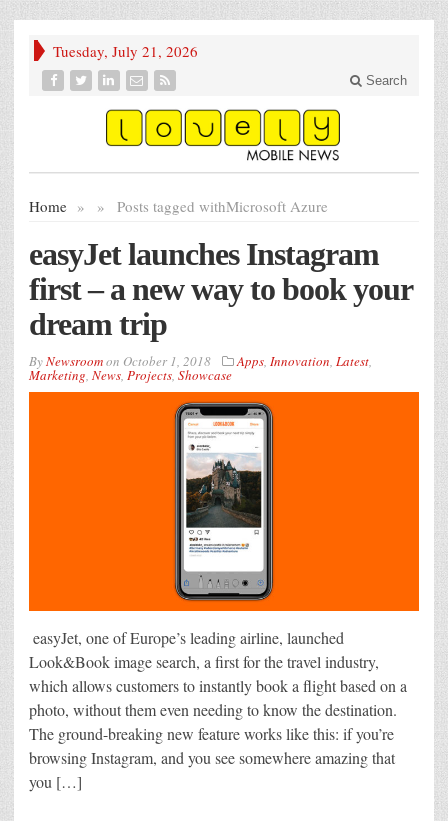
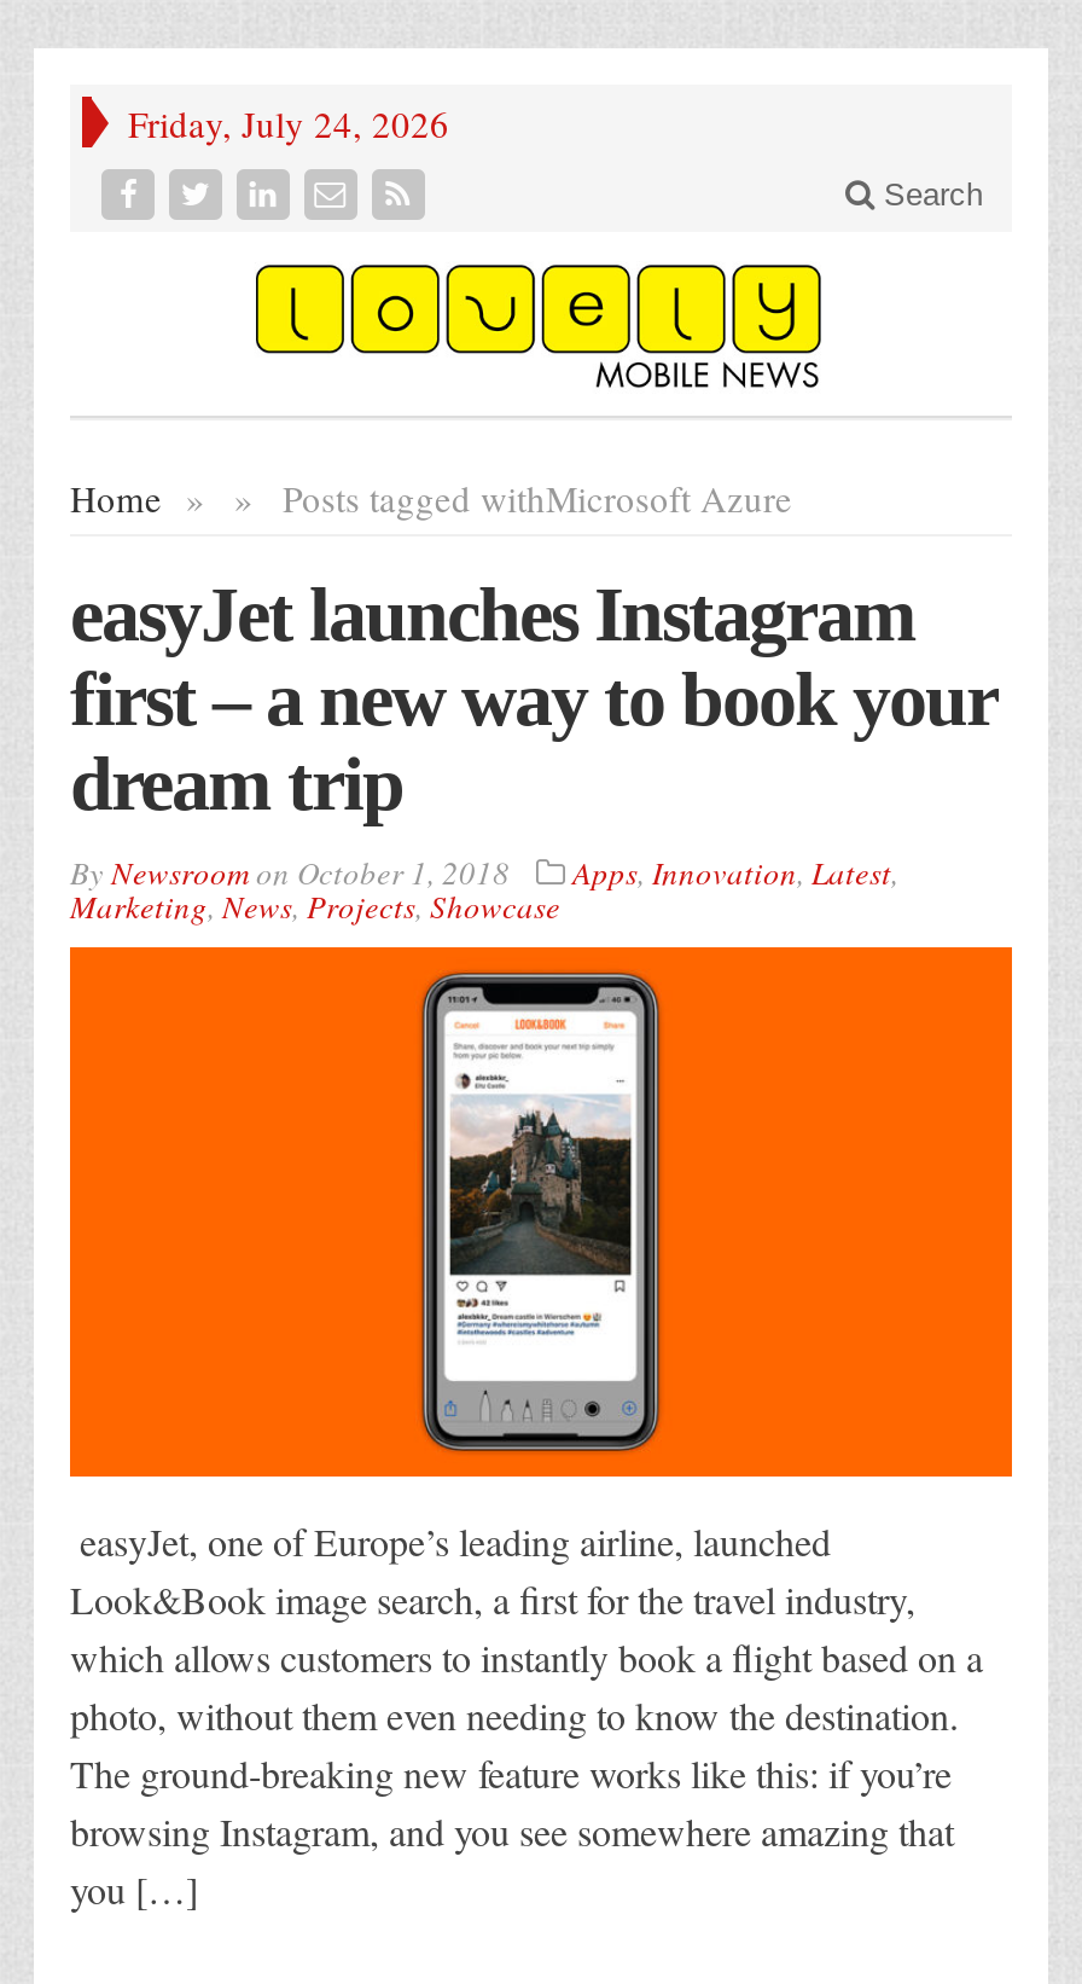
- Tuesday, July 21, 2026
+ Friday, July 24, 2026
